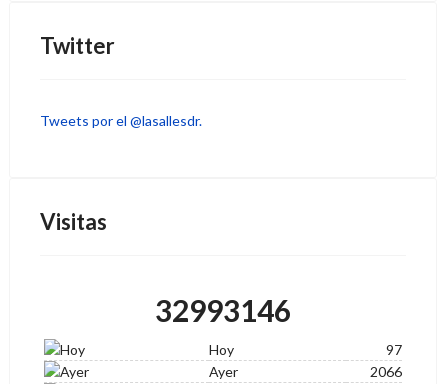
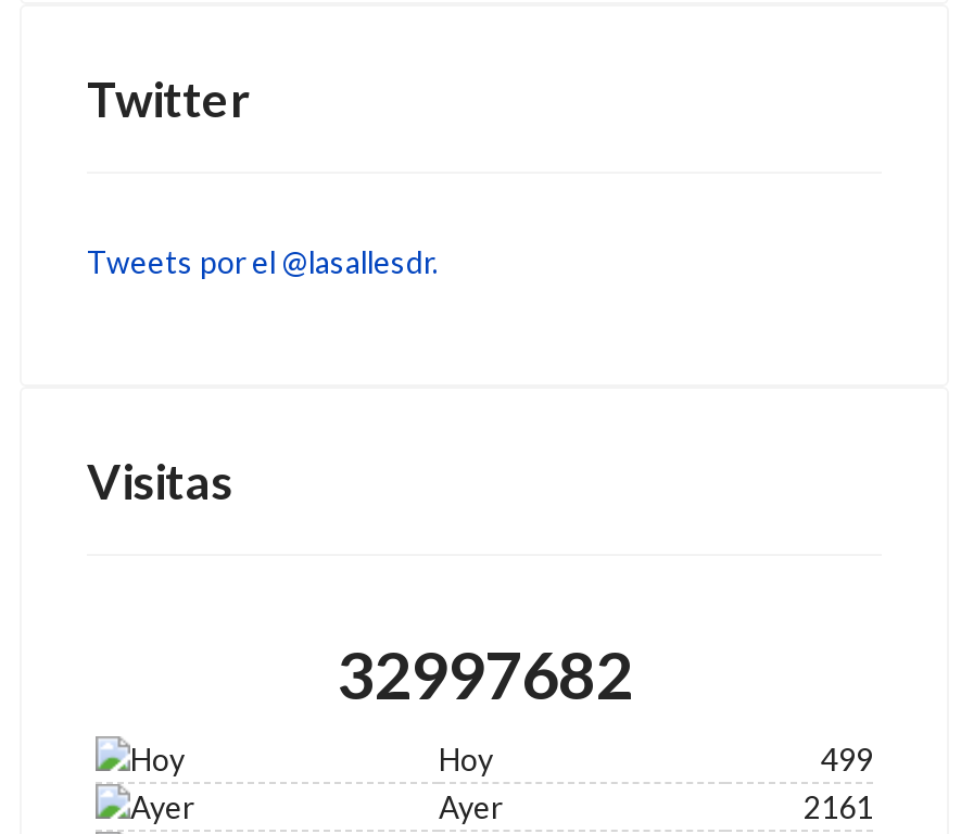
- 32993146
+ 32997682

- 97
+ 499

- 2066
+ 2161
